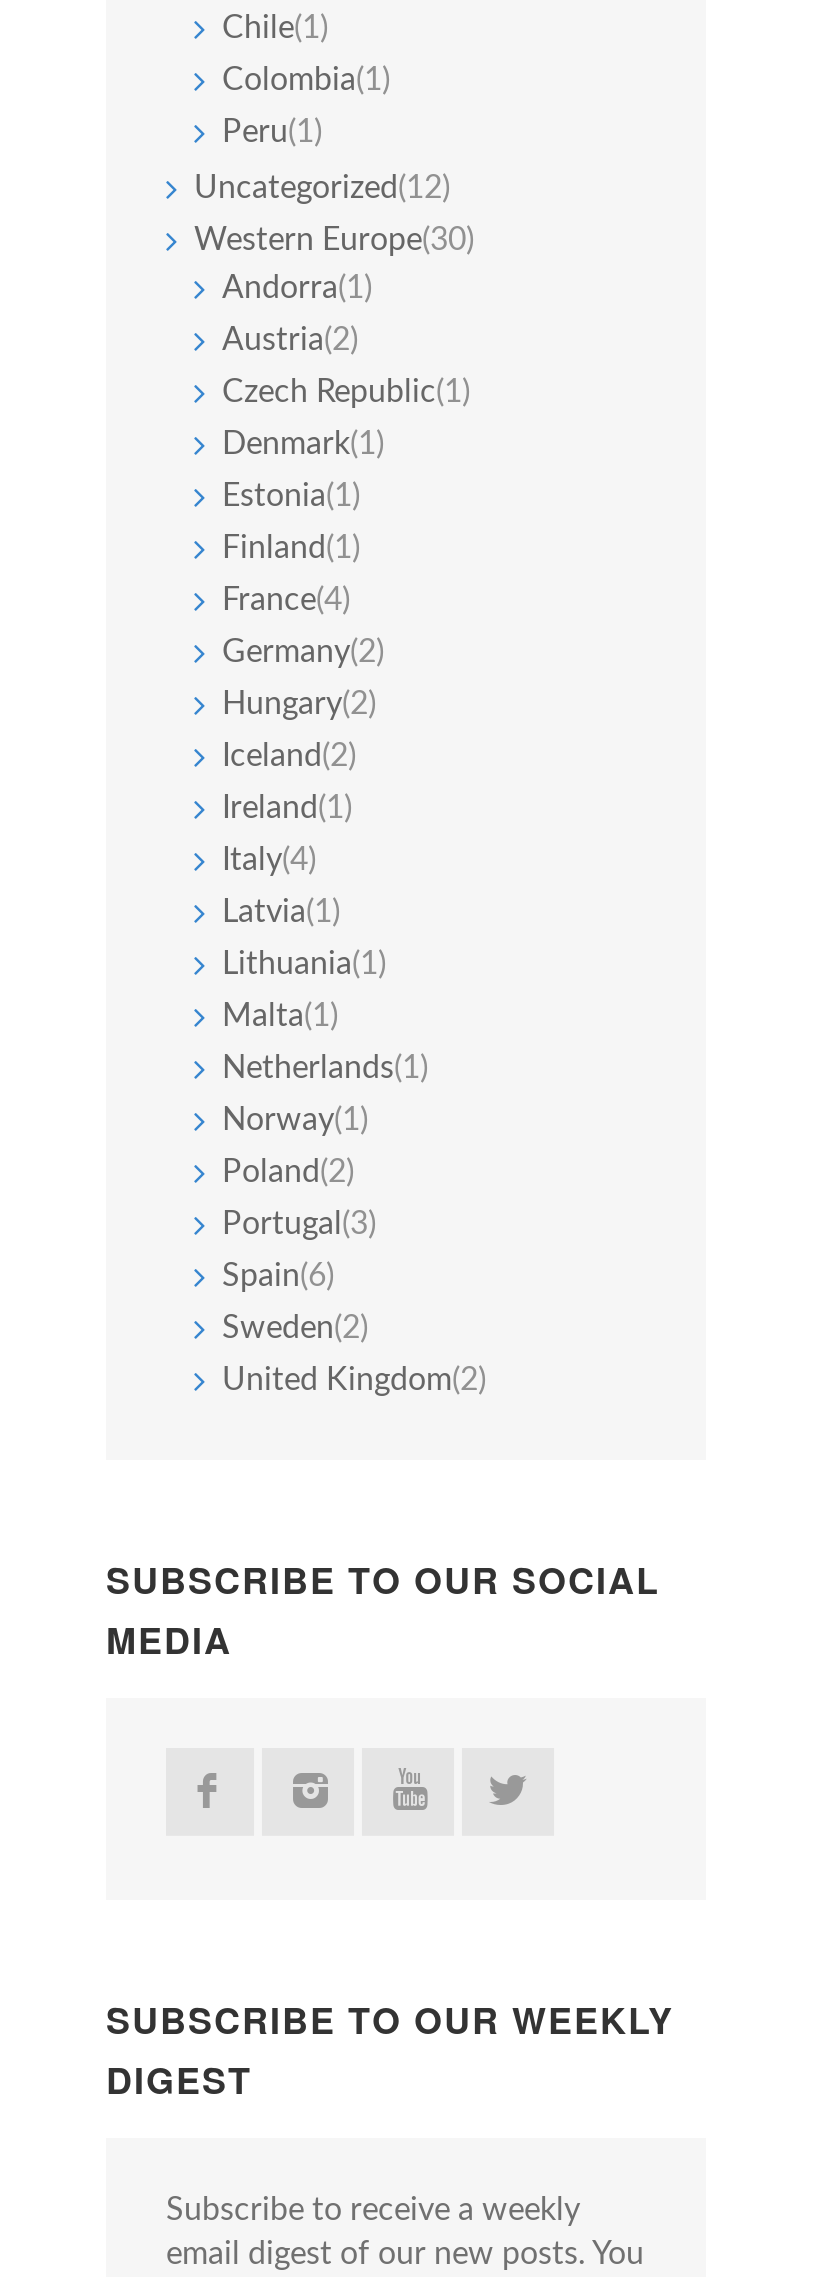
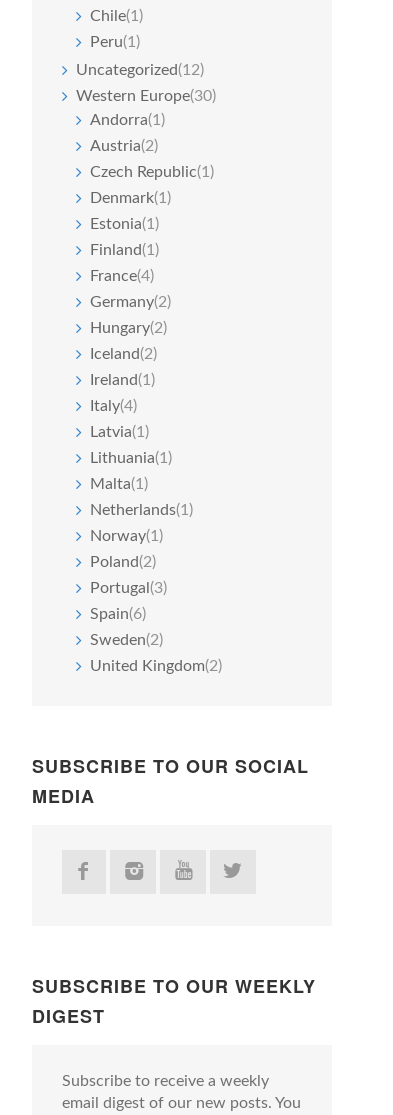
- Colombia(1)
